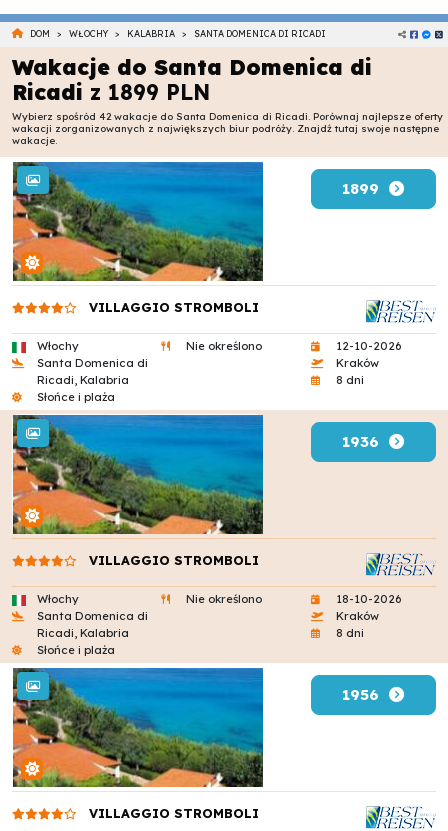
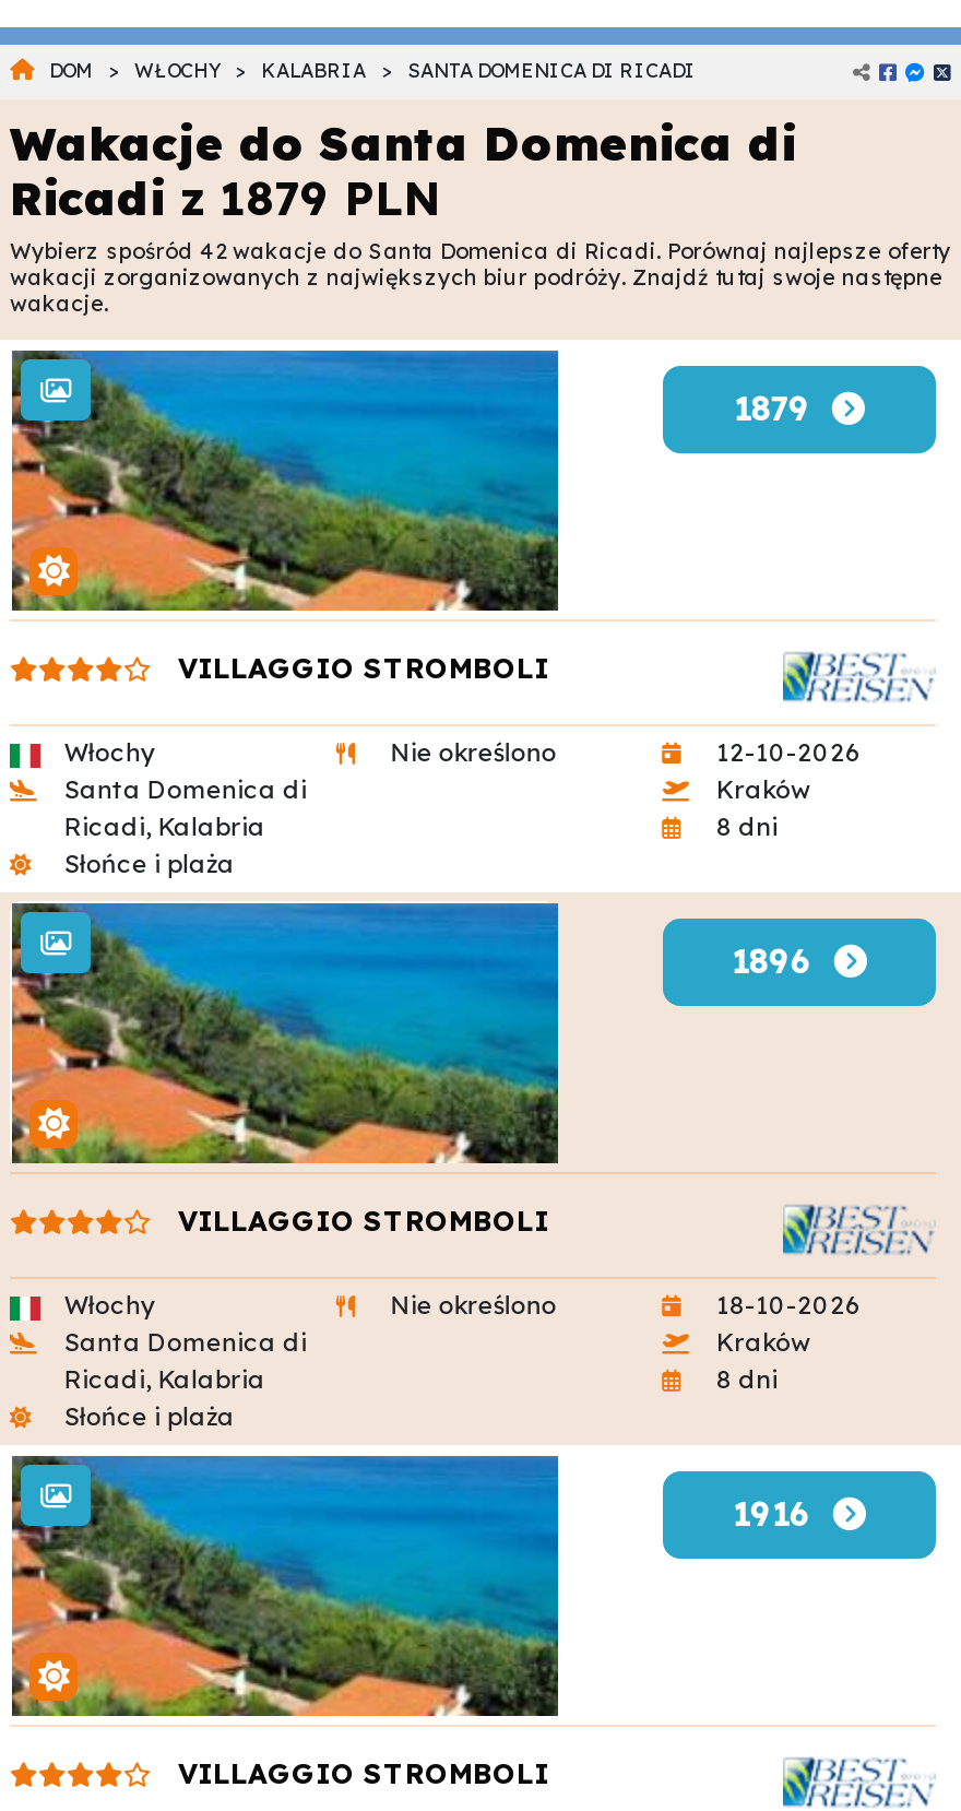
- Ricadi z 1899 PLN
+ Ricadi z 1879 PLN

- 1899
+ 1879

- 1936
+ 1896

- 1956
+ 1916
